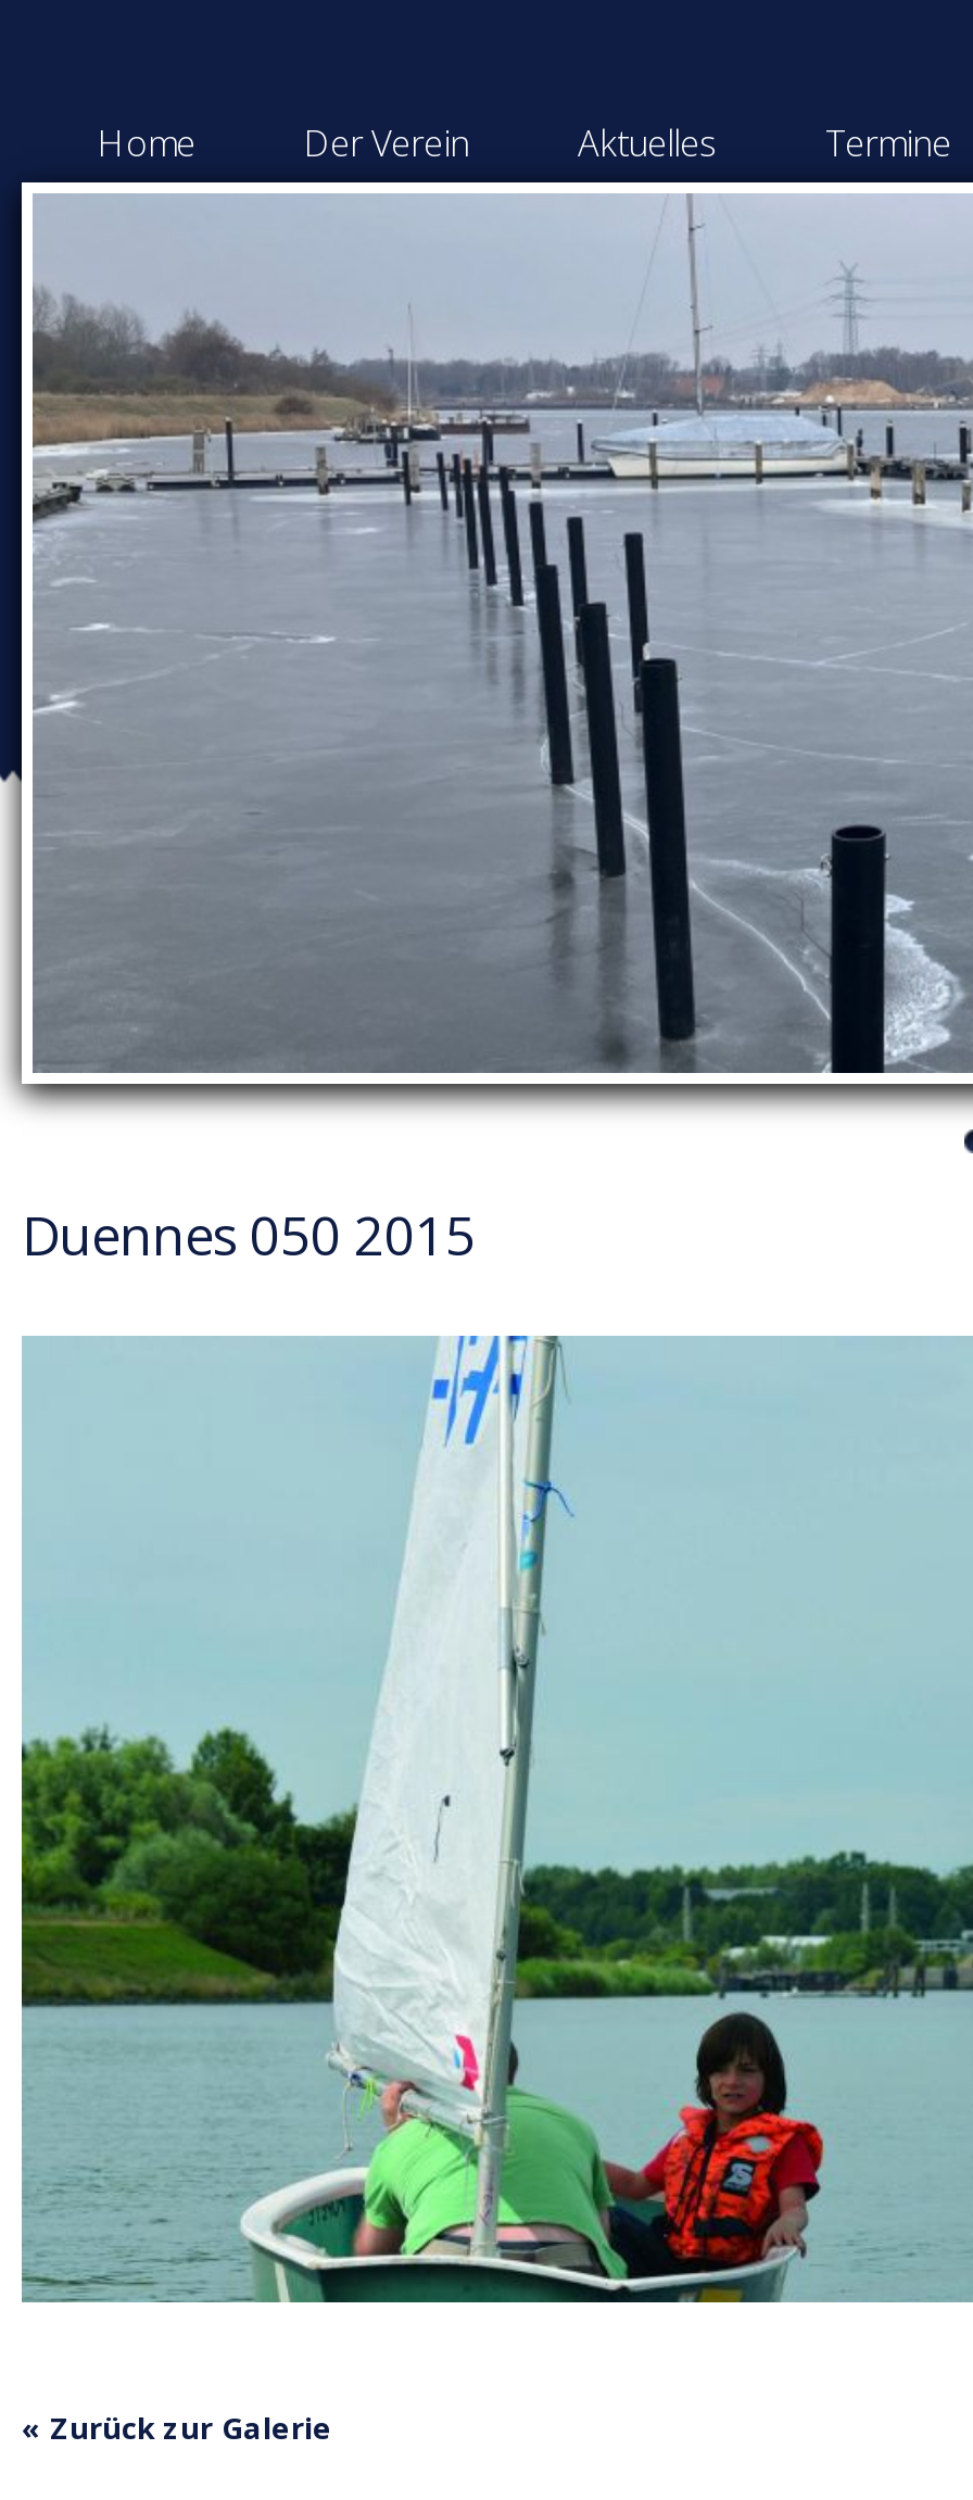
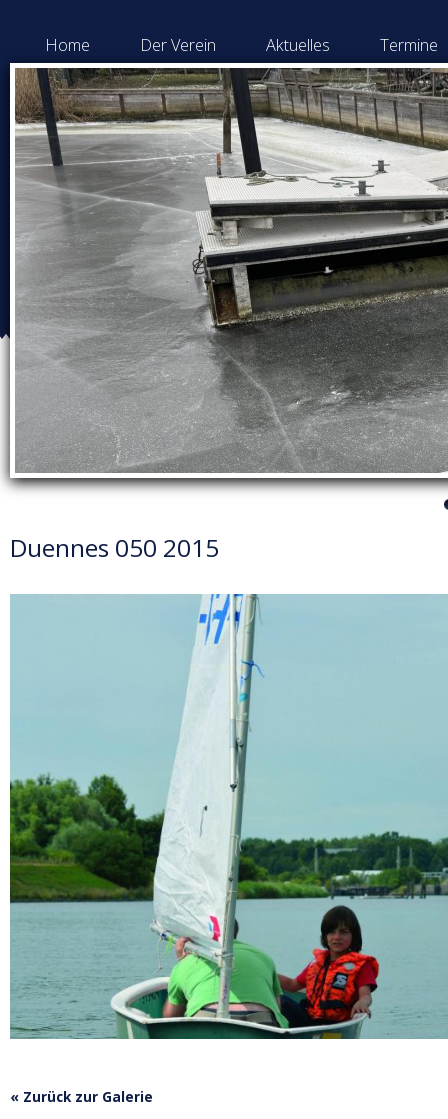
- [image]
+ [image]
